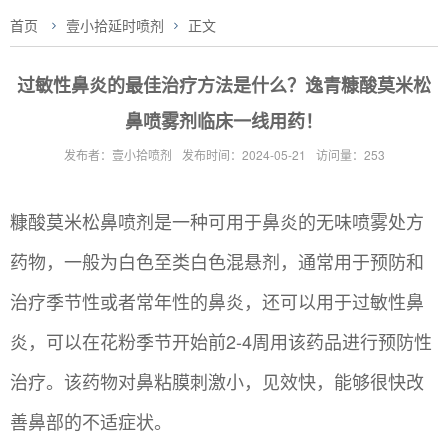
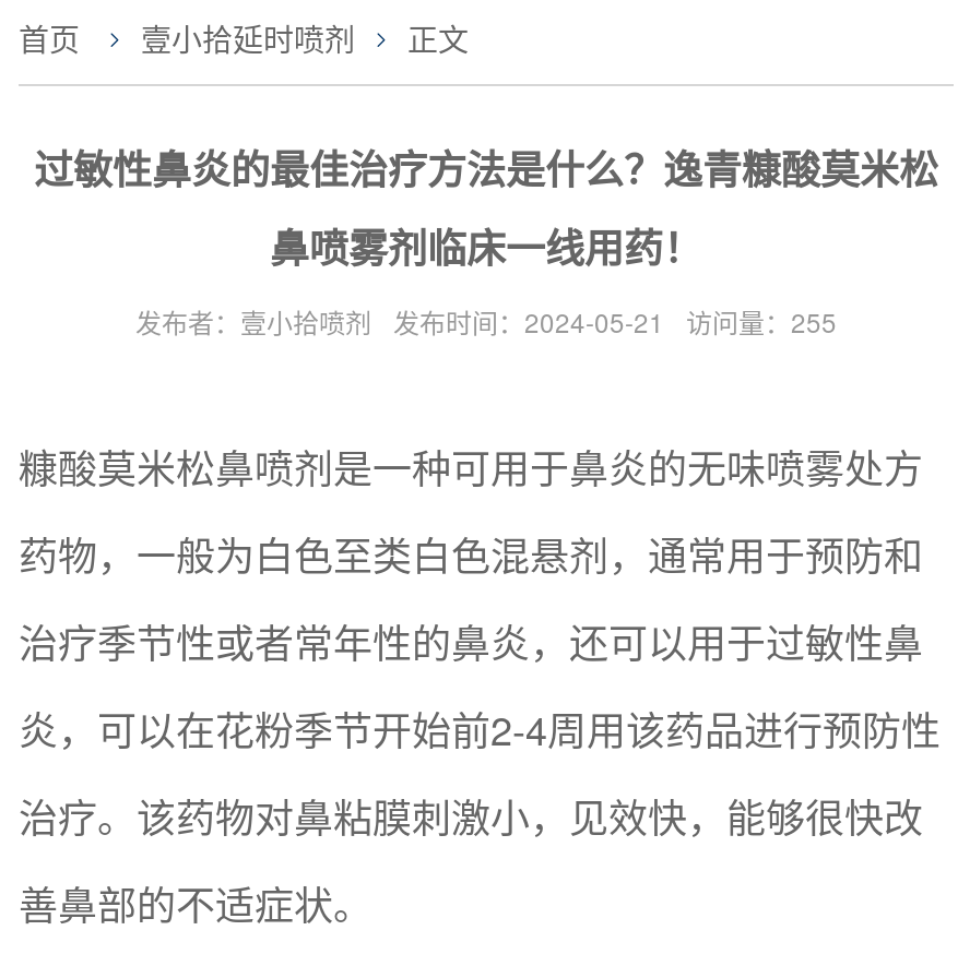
- 发布者：壹小拾喷剂 发布时间：2024-05-21 访问量：253
+ 发布者：壹小拾喷剂 发布时间：2024-05-21 访问量：255
